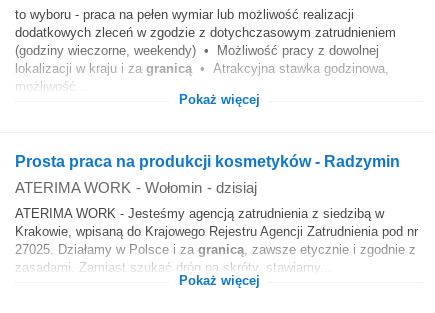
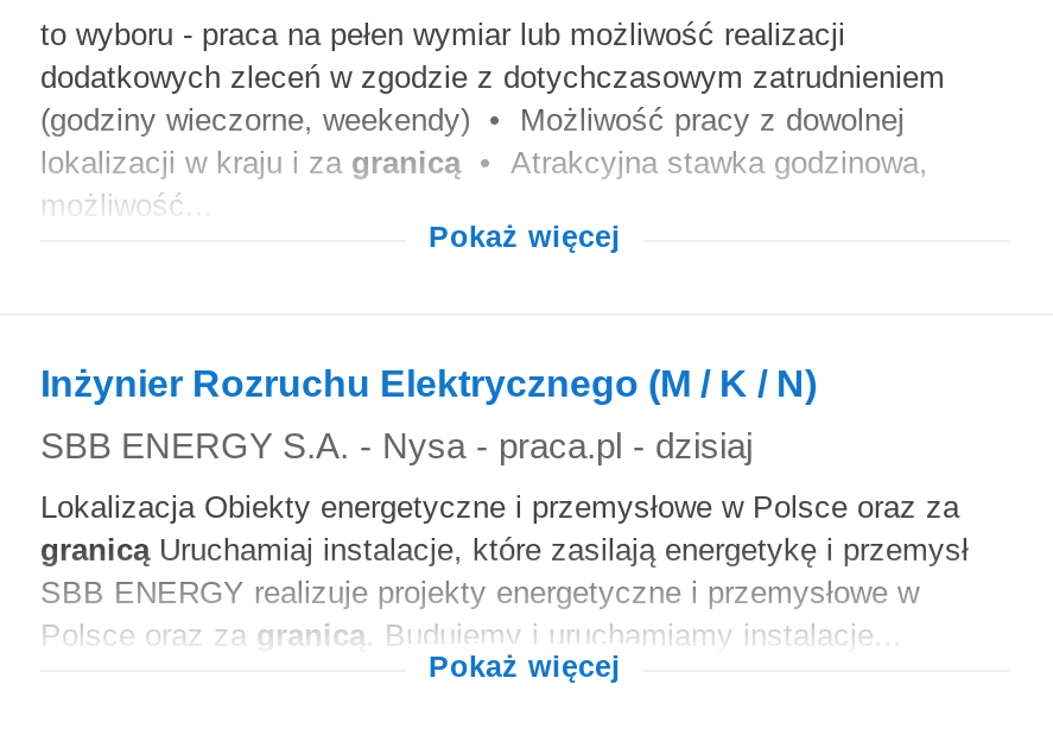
- Prosta praca na produkcji kosmetyków - Radzymin
+ Inżynier Rozruchu Elektrycznego (M / K / N)

- ATERIMA WORK - Wołomin - dzisiaj
+ SBB ENERGY S.A. - Nysa - praca.pl - dzisiaj

- ATERIMA WORK - Jesteśmy agencją zatrudnienia z siedzibą w
- Krakowie, wpisaną do Krajowego Rejestru Agencji Zatrudnienia pod nr
- 27025. Działamy w Polsce i za granicą, zawsze etycznie i zgodnie z
- zasadami. Zamiast szukać dróg na skróty, stawiamy...
+ Lokalizacja Obiekty energetyczne i przemysłowe w Polsce oraz za
+ granicą Uruchamiaj instalacje, które zasilają energetykę i przemysł
+ SBB ENERGY realizuje projekty energetyczne i przemysłowe w
+ Polsce oraz za granicą. Budujemy i uruchamiamy instalacje...
